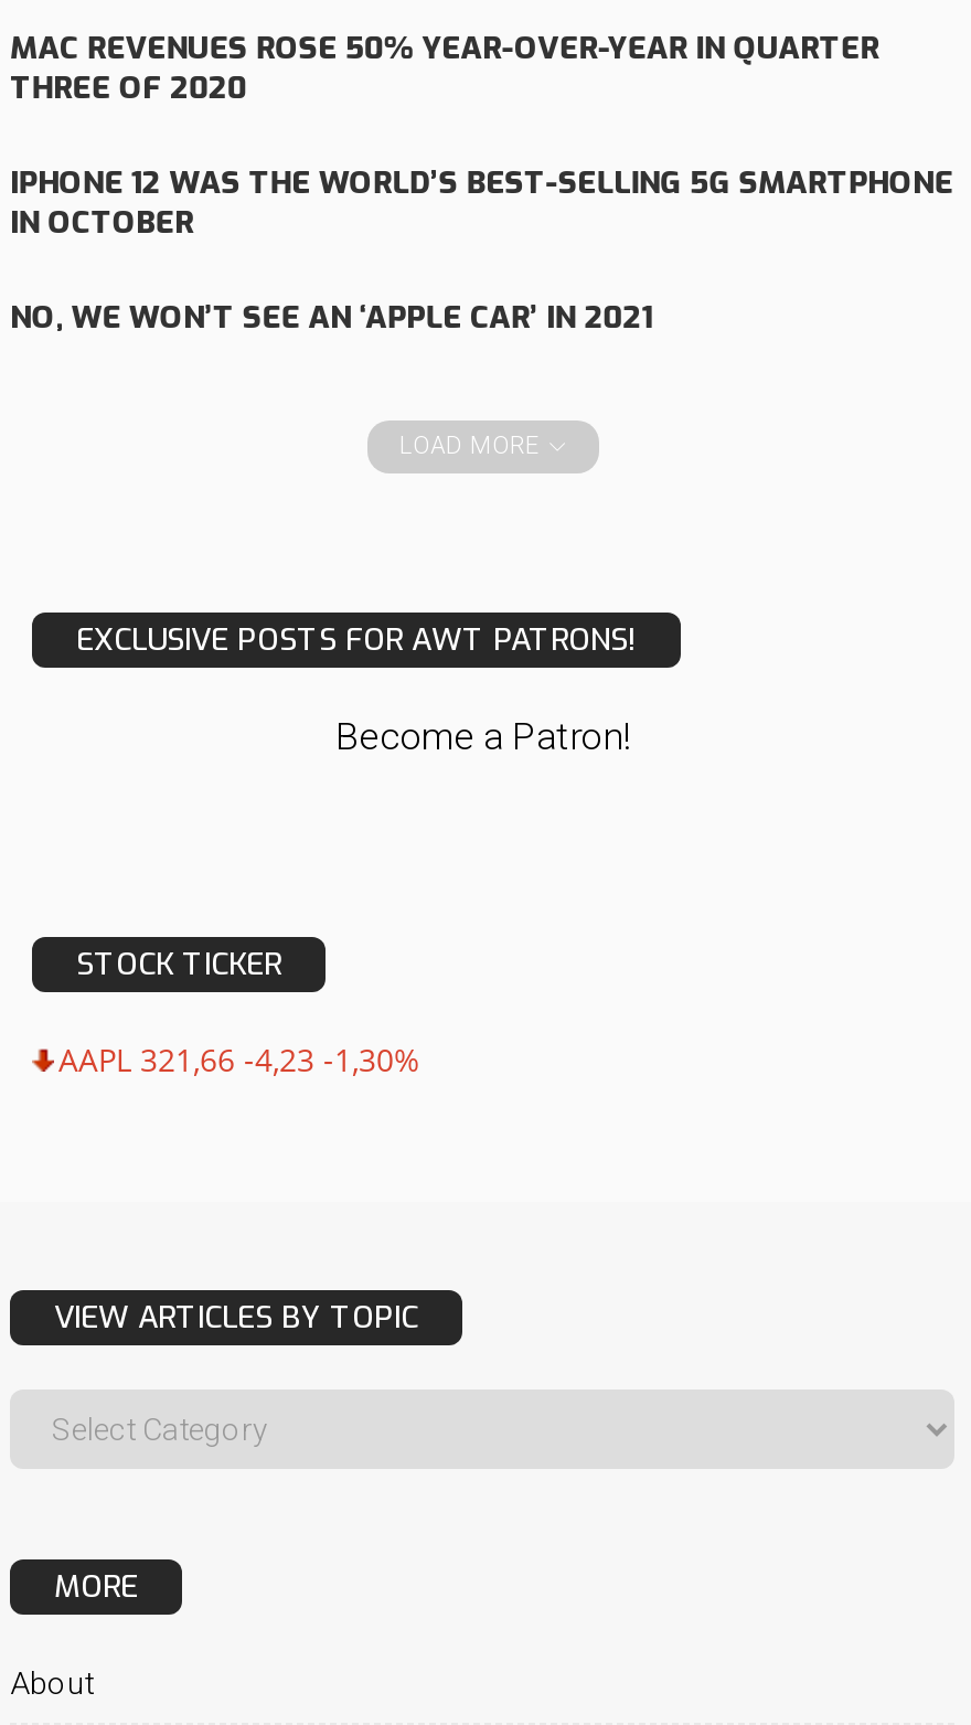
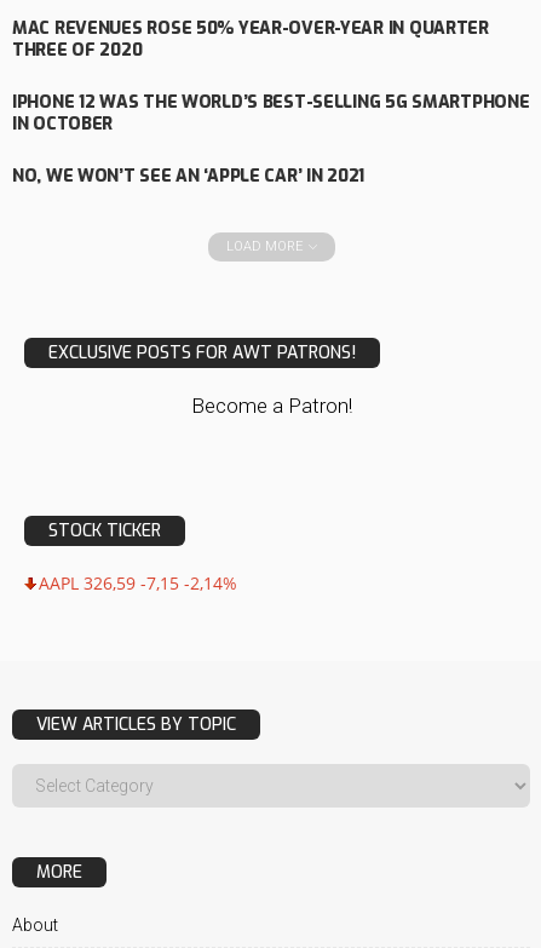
- AAPL 321,66 -4,23 -1,30%
+ AAPL 326,59 -7,15 -2,14%
